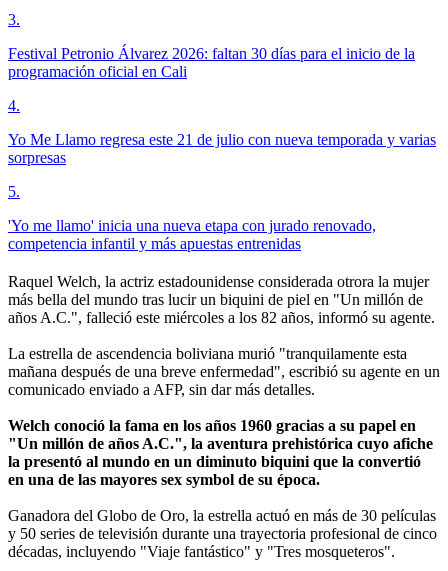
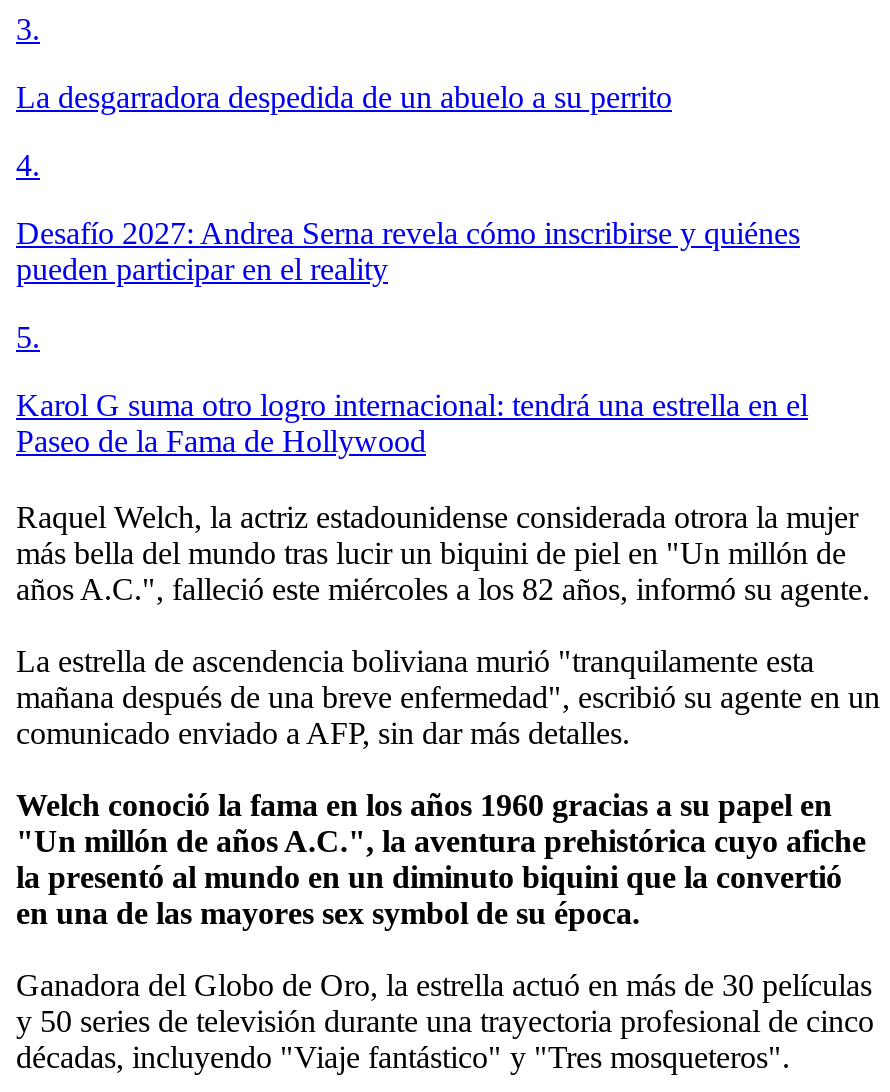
- Festival Petronio Álvarez 2026: faltan 30 días para el inicio de la
- programación oficial en Cali
+ La desgarradora despedida de un abuelo a su perrito

- Yo Me Llamo regresa este 21 de julio con nueva temporada y varias
- sorpresas
+ Desafío 2027: Andrea Serna revela cómo inscribirse y quiénes
+ pueden participar en el reality

- 'Yo me llamo' inicia una nueva etapa con jurado renovado,
- competencia infantil y más apuestas entrenidas
+ Karol G suma otro logro internacional: tendrá una estrella en el
+ Paseo de la Fama de Hollywood
